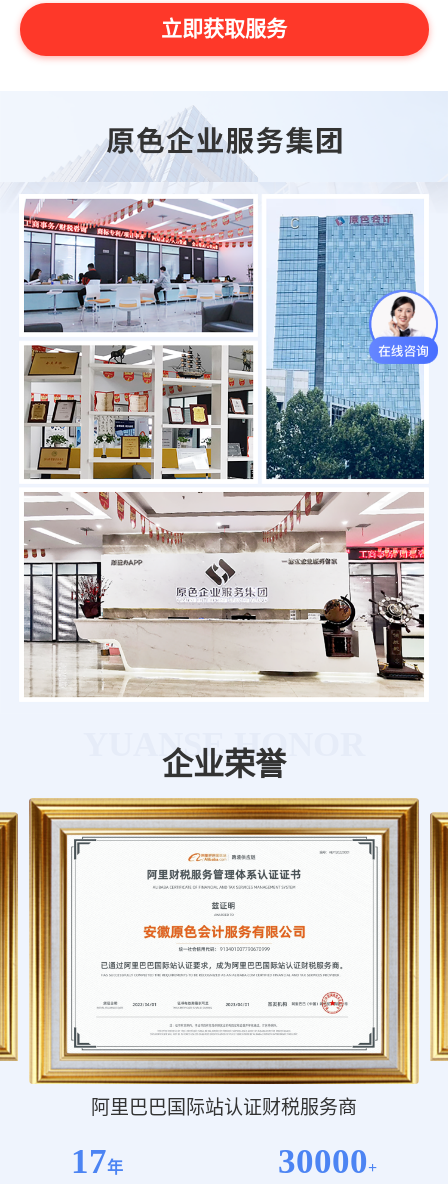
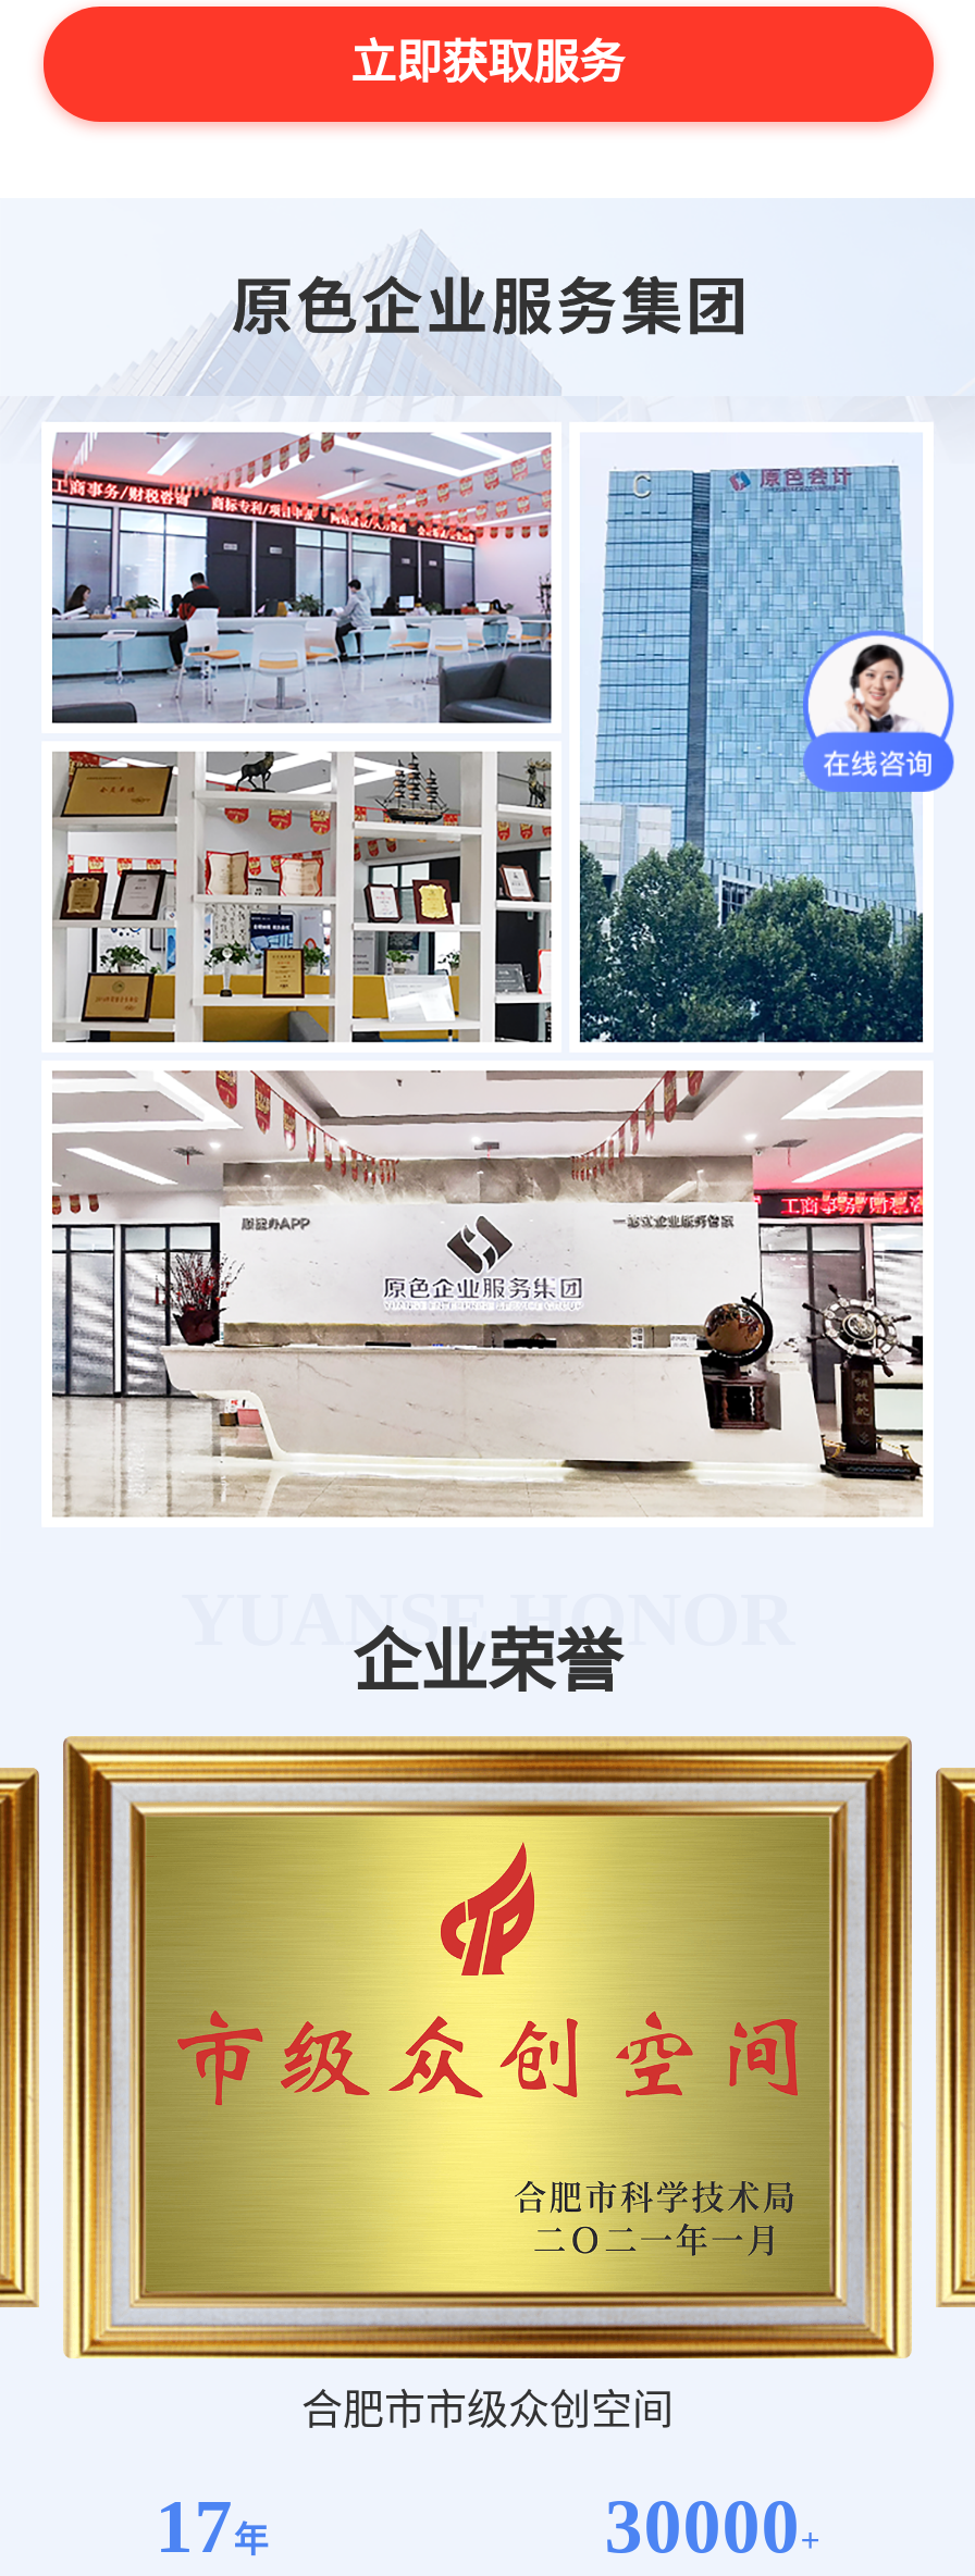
- [image]
+ [image]

- 阿里巴巴国际站认证财税服务商
+ 合肥市市级众创空间
